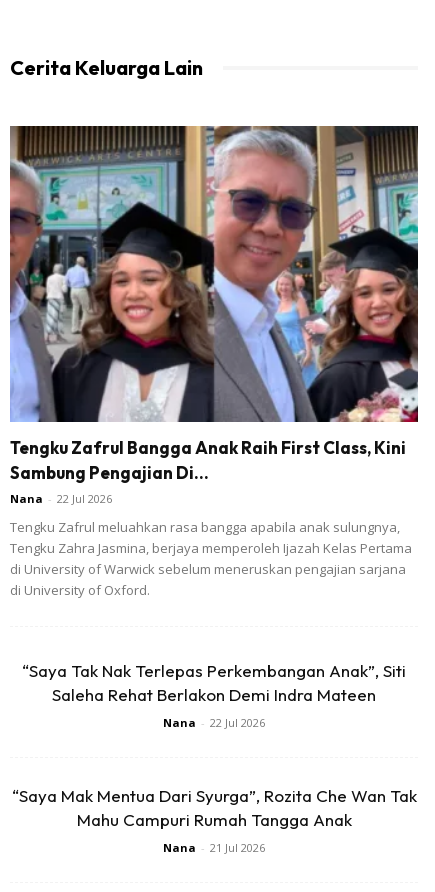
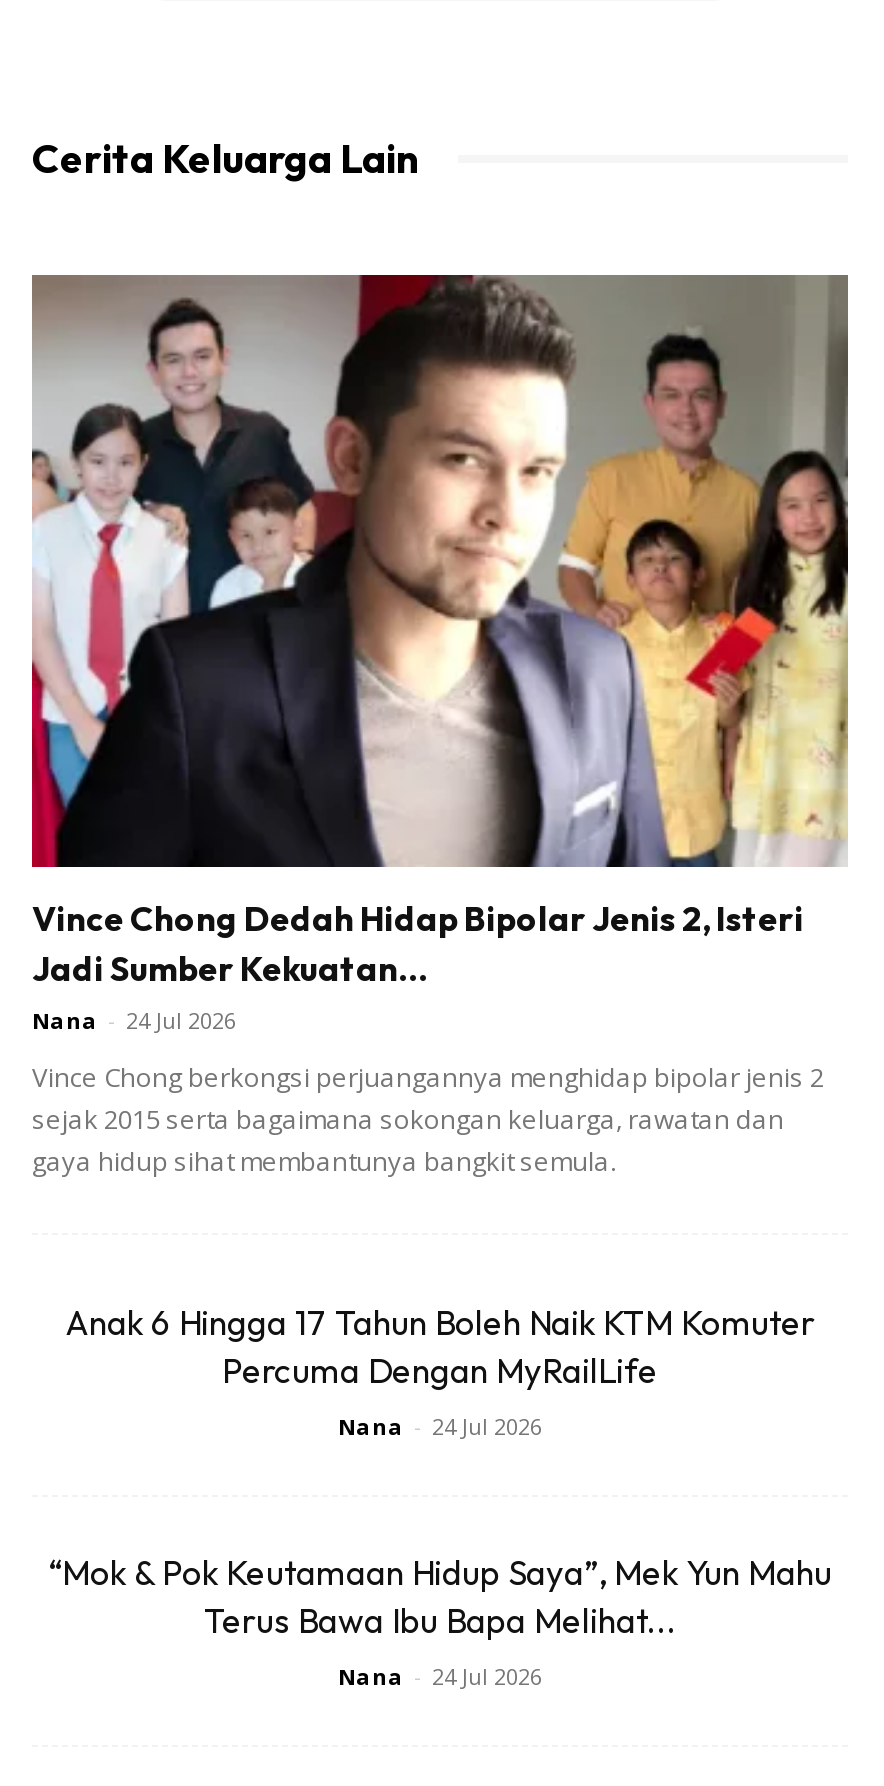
- [image]
- Tengku Zafrul Bangga Anak Raih First Class, Kini
- Sambung Pengajian Di...
- Nana - 22 Jul 2026
+ [image]
+ Vince Chong Dedah Hidap Bipolar Jenis 2, Isteri
+ Jadi Sumber Kekuatan...
+ Nana - 24 Jul 2026

- Tengku Zafrul meluahkan rasa bangga apabila anak sulungnya,
- Tengku Zahra Jasmina, berjaya memperoleh Ijazah Kelas Pertama
- di University of Warwick sebelum meneruskan pengajian sarjana
- di University of Oxford.
+ Vince Chong berkongsi perjuangannya menghidap bipolar jenis 2
+ sejak 2015 serta bagaimana sokongan keluarga, rawatan dan
+ gaya hidup sihat membantunya bangkit semula.

- “Saya Tak Nak Terlepas Perkembangan Anak”, Siti
- Saleha Rehat Berlakon Demi Indra Mateen
+ Anak 6 Hingga 17 Tahun Boleh Naik KTM Komuter
+ Percuma Dengan MyRailLife

- Nana - 22 Jul 2026
+ Nana - 24 Jul 2026

- “Saya Mak Mentua Dari Syurga”, Rozita Che Wan Tak
- Mahu Campuri Rumah Tangga Anak
+ “Mok & Pok Keutamaan Hidup Saya”, Mek Yun Mahu
+ Terus Bawa Ibu Bapa Melihat...

- Nana - 21 Jul 2026
+ Nana - 24 Jul 2026
